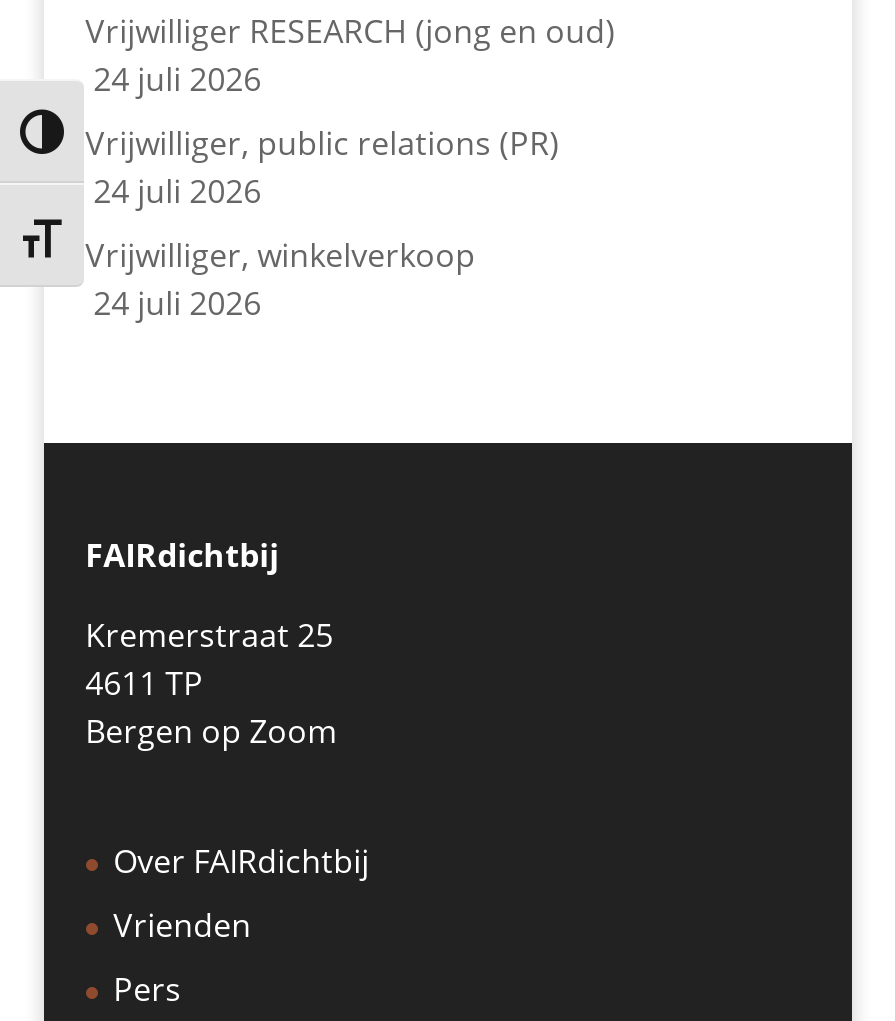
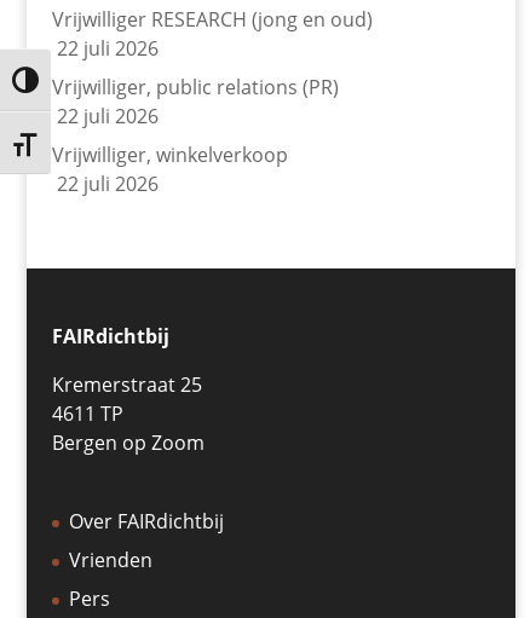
- 24 juli 2026
+ 22 juli 2026

- 24 juli 2026
+ 22 juli 2026

- 24 juli 2026
+ 22 juli 2026
